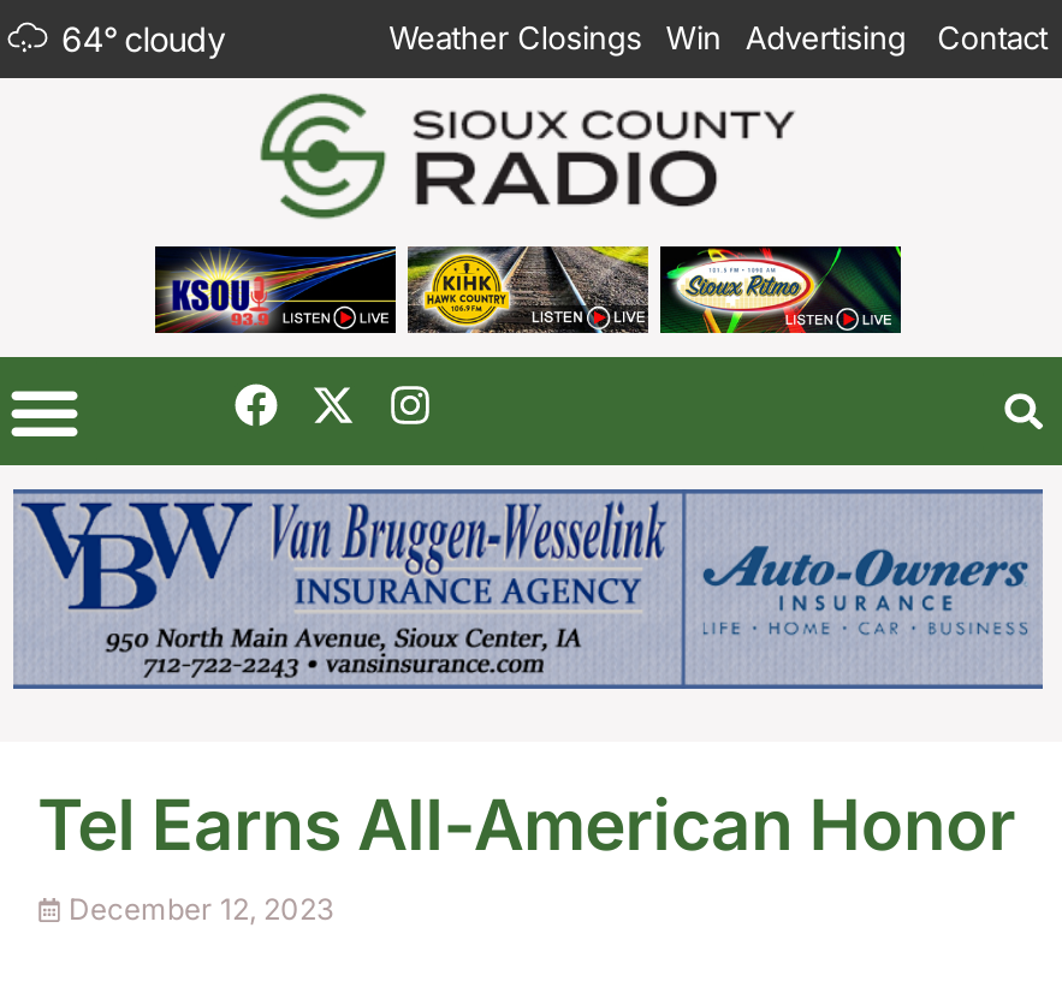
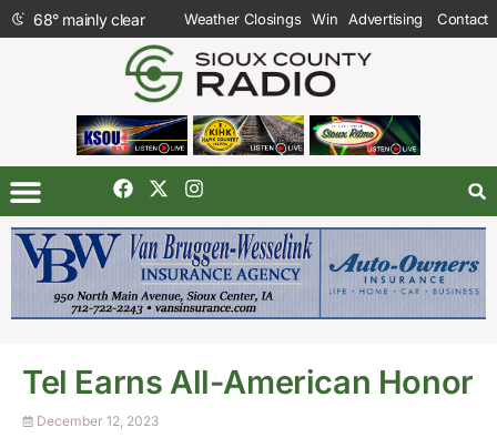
- 64° cloudy
+ 68° mainly clear
